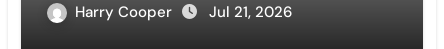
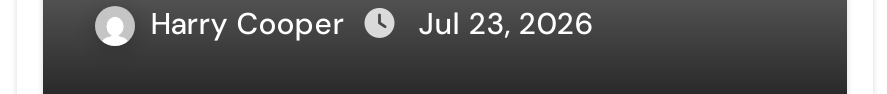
- Harry Cooper Jul 21, 2026
+ Harry Cooper Jul 23, 2026
